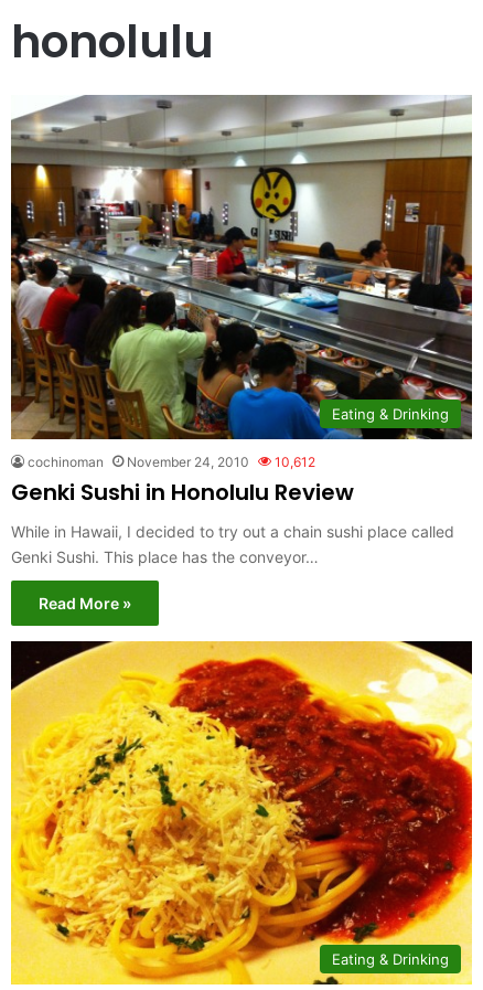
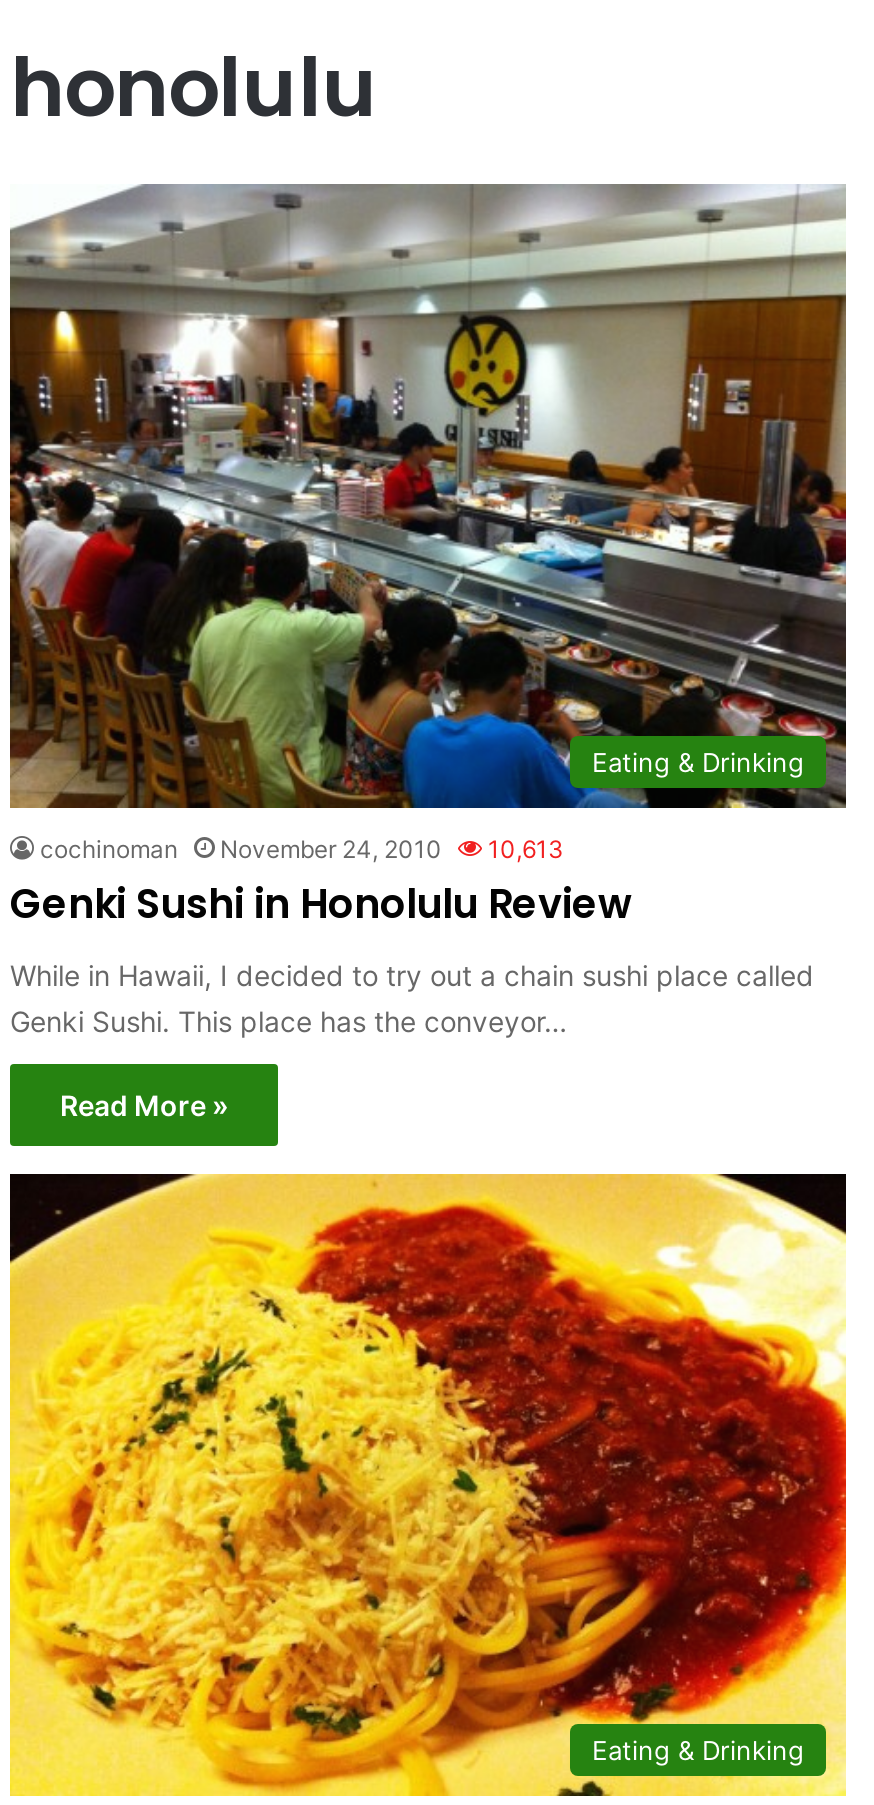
- cochinoman November 24, 2010 10,612
+ cochinoman November 24, 2010 10,613
